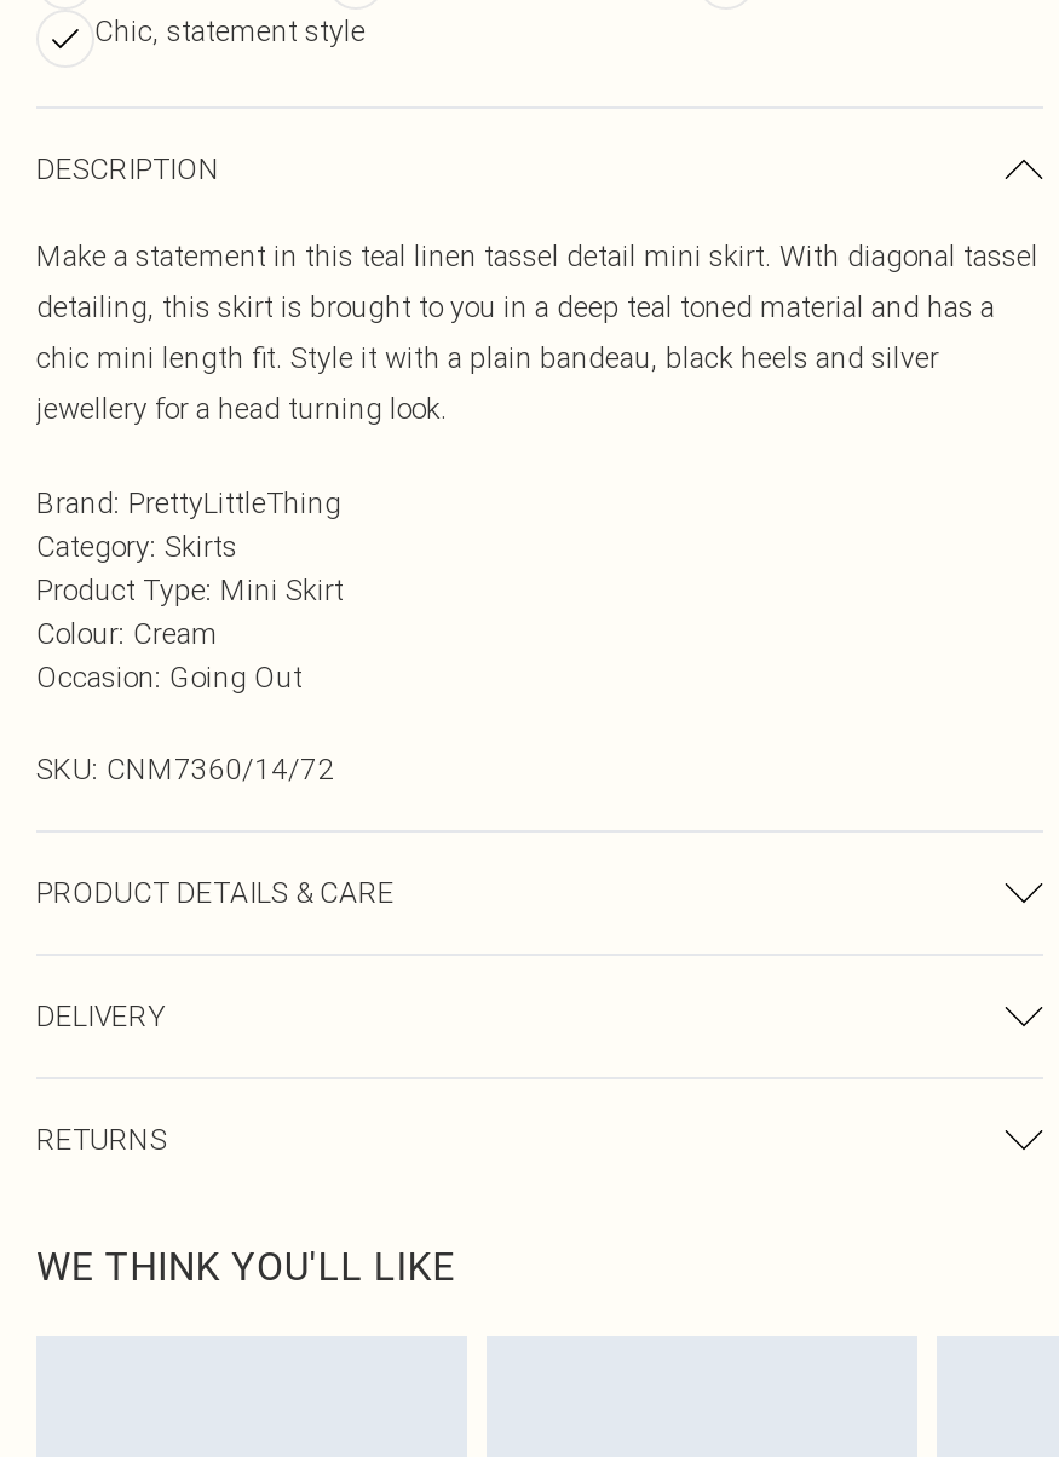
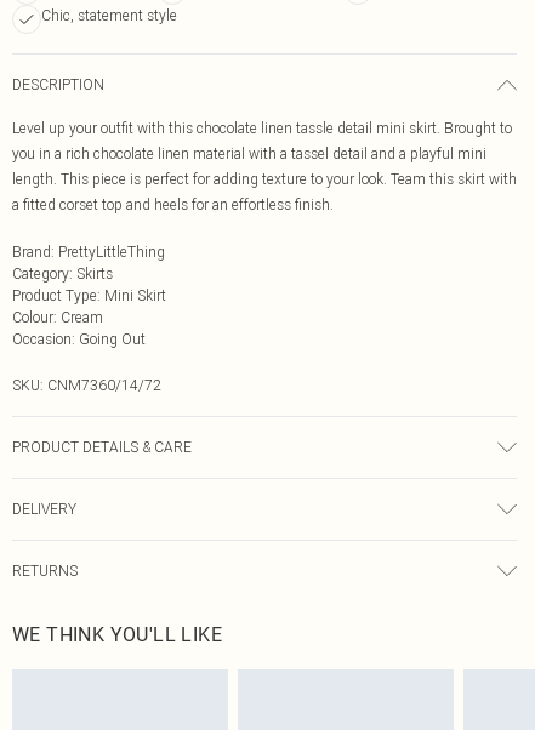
- Make a statement in this teal linen tassel detail mini skirt. With diagonal tassel
- detailing, this skirt is brought to you in a deep teal toned material and has a
- chic mini length fit. Style it with a plain bandeau, black heels and silver
- jewellery for a head turning look.
+ Level up your outfit with this chocolate linen tassle detail mini skirt. Brought to
+ you in a rich chocolate linen material with a tassel detail and a playful mini
+ length. This piece is perfect for adding texture to your look. Team this skirt with
+ a fitted corset top and heels for an effortless finish.
